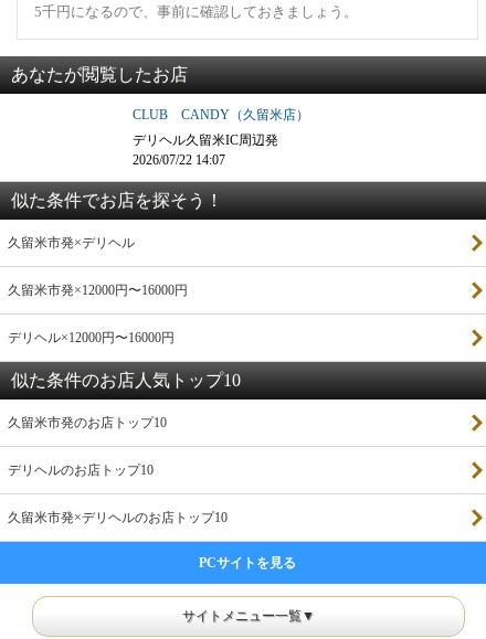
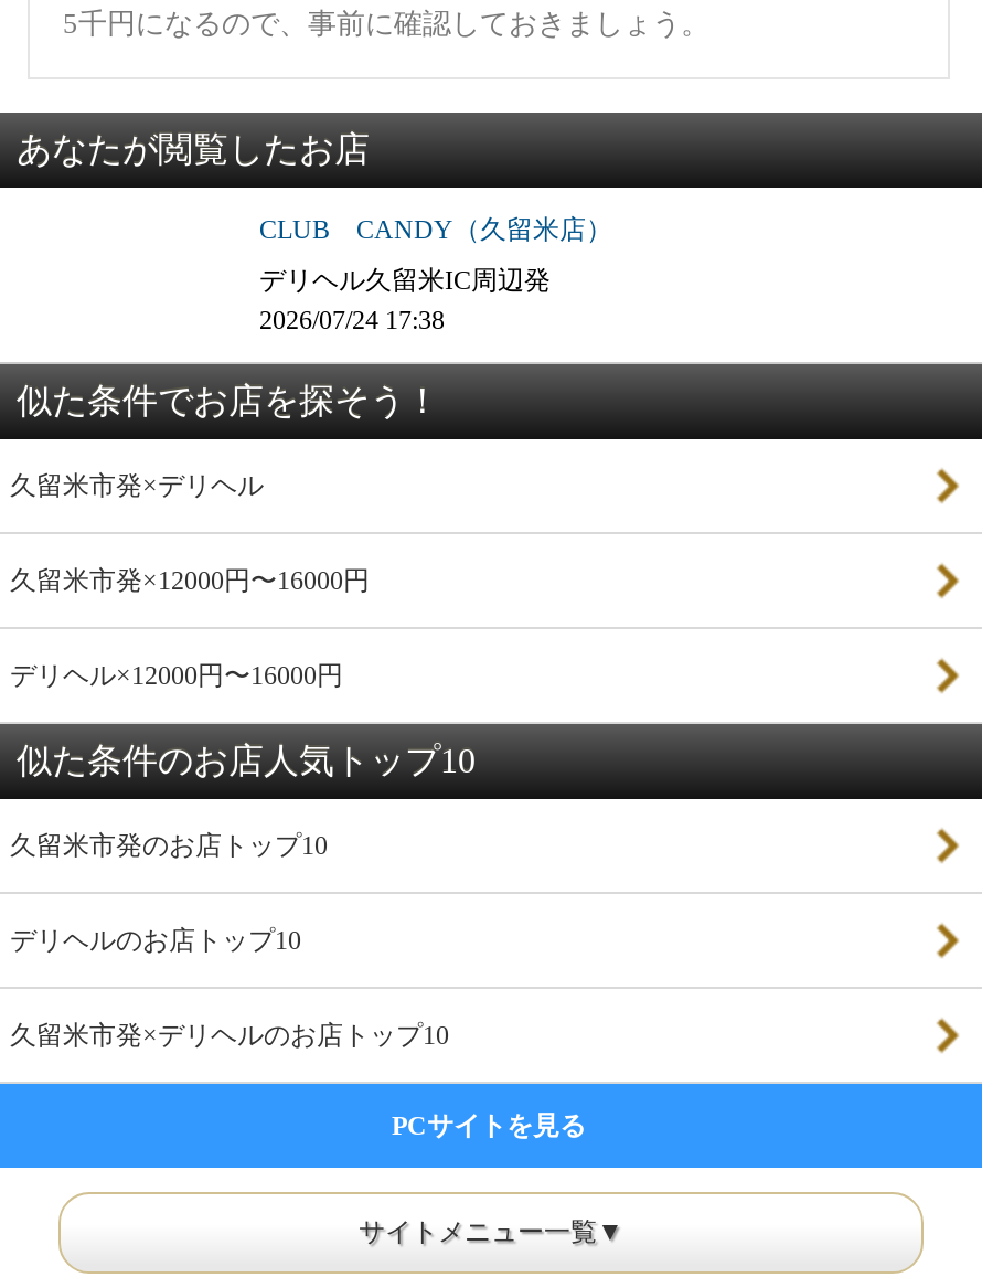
- 2026/07/22 14:07
+ 2026/07/24 17:38
